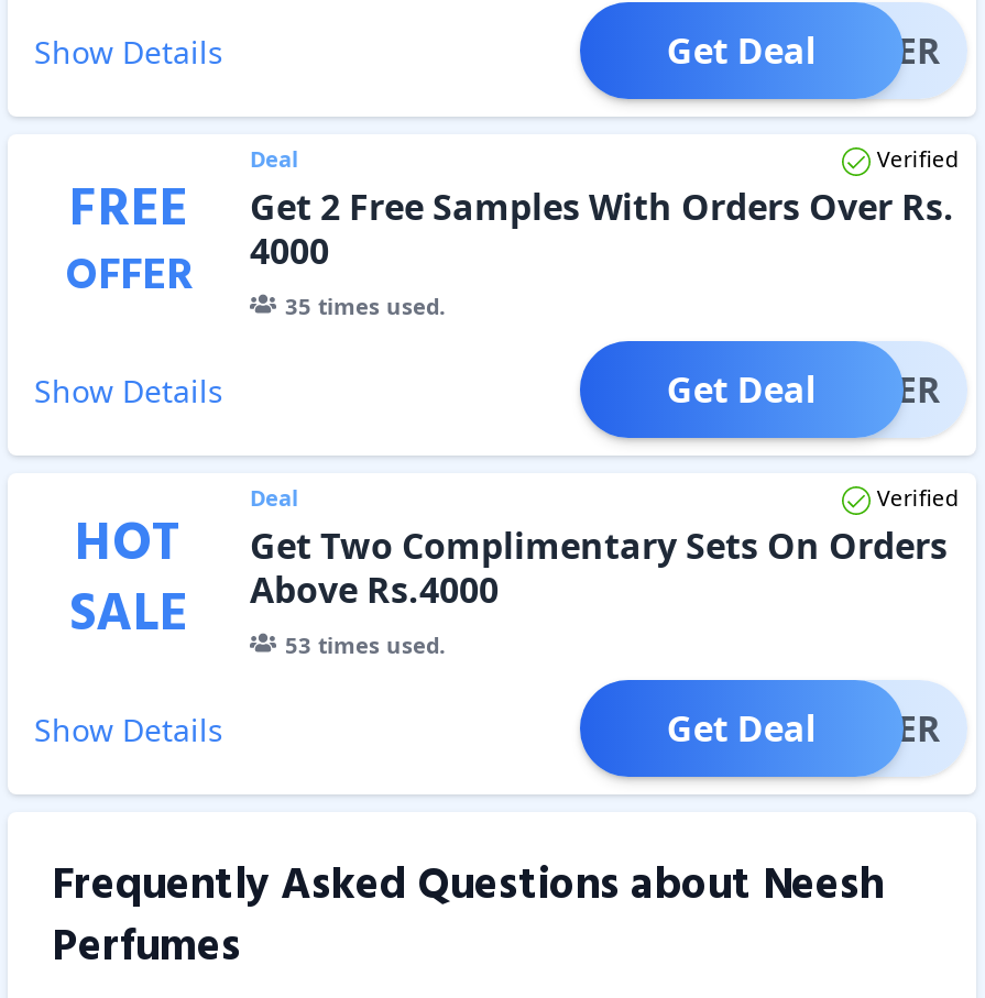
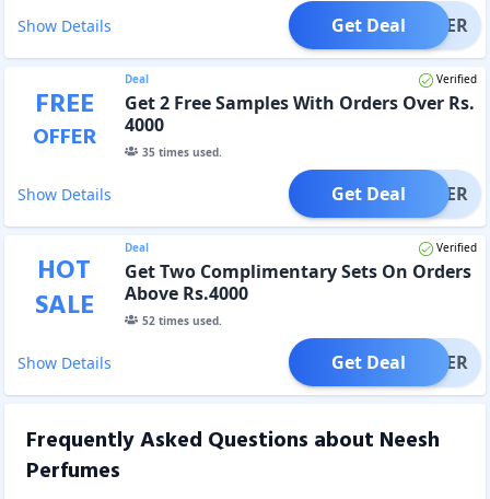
- 53 times used.
+ 52 times used.
